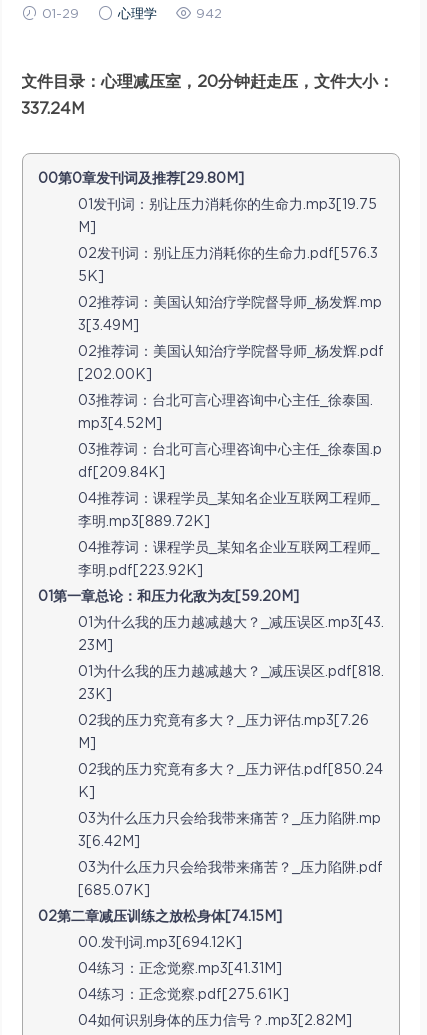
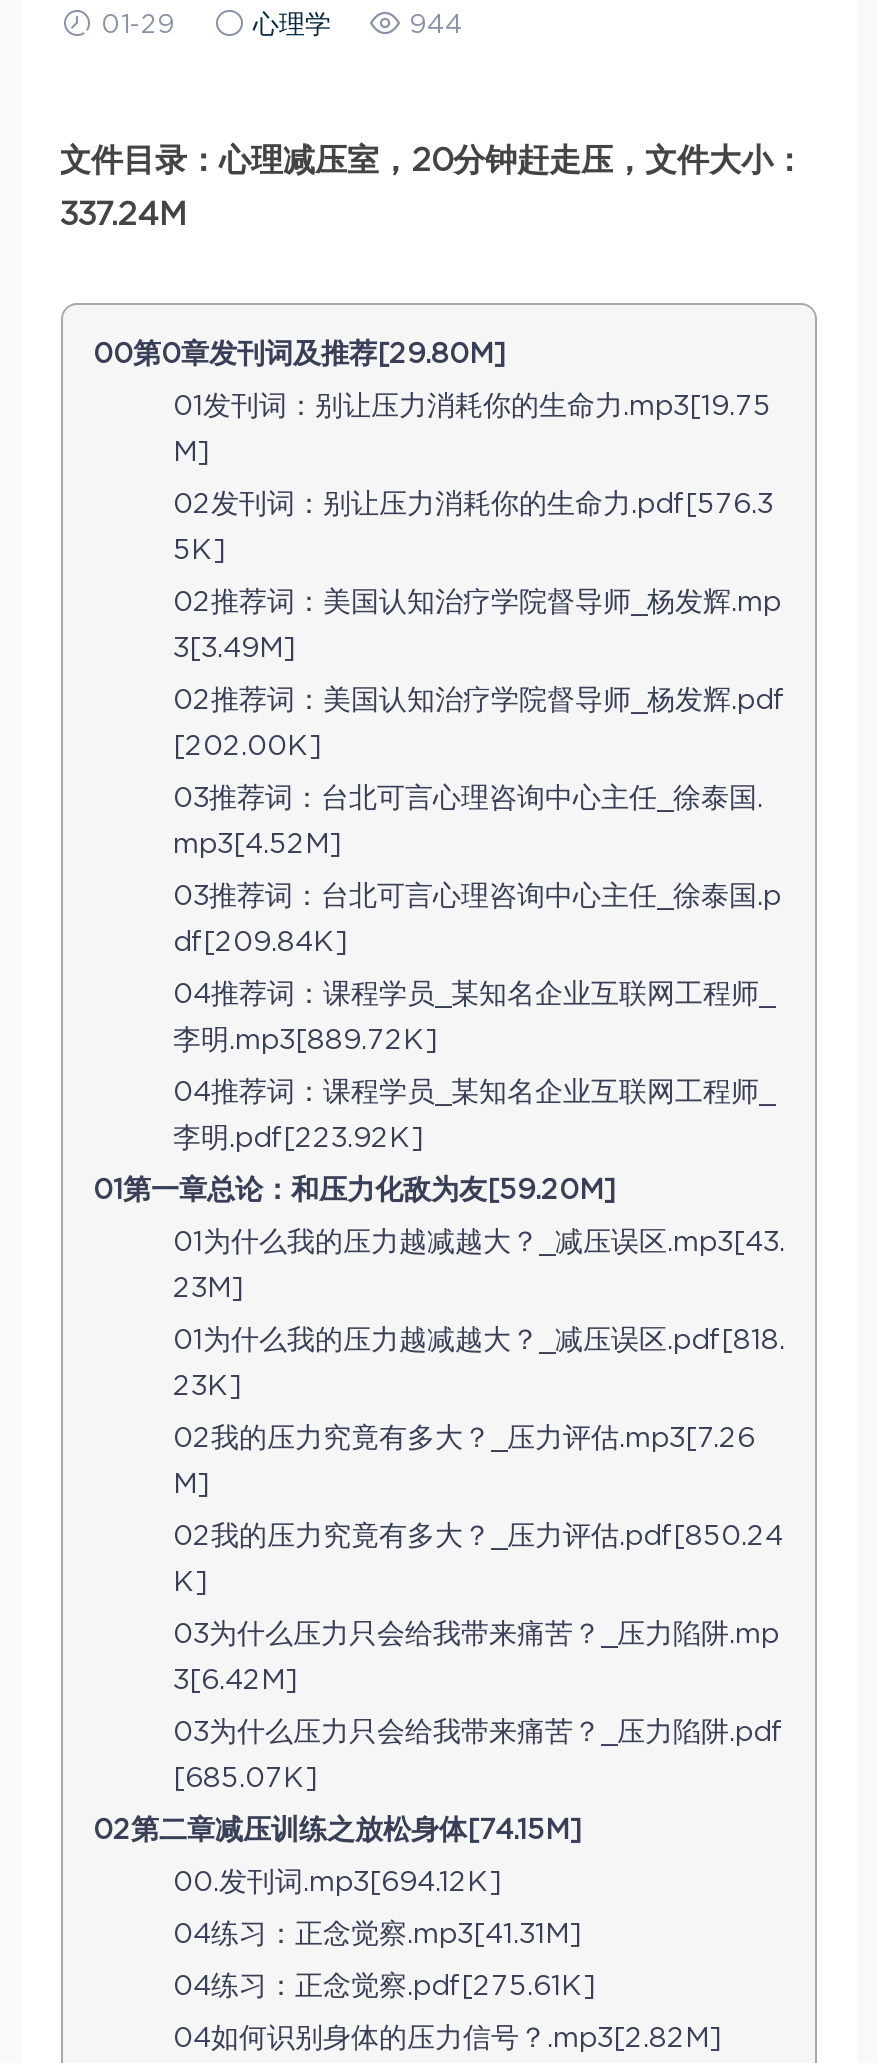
- 942
+ 944
